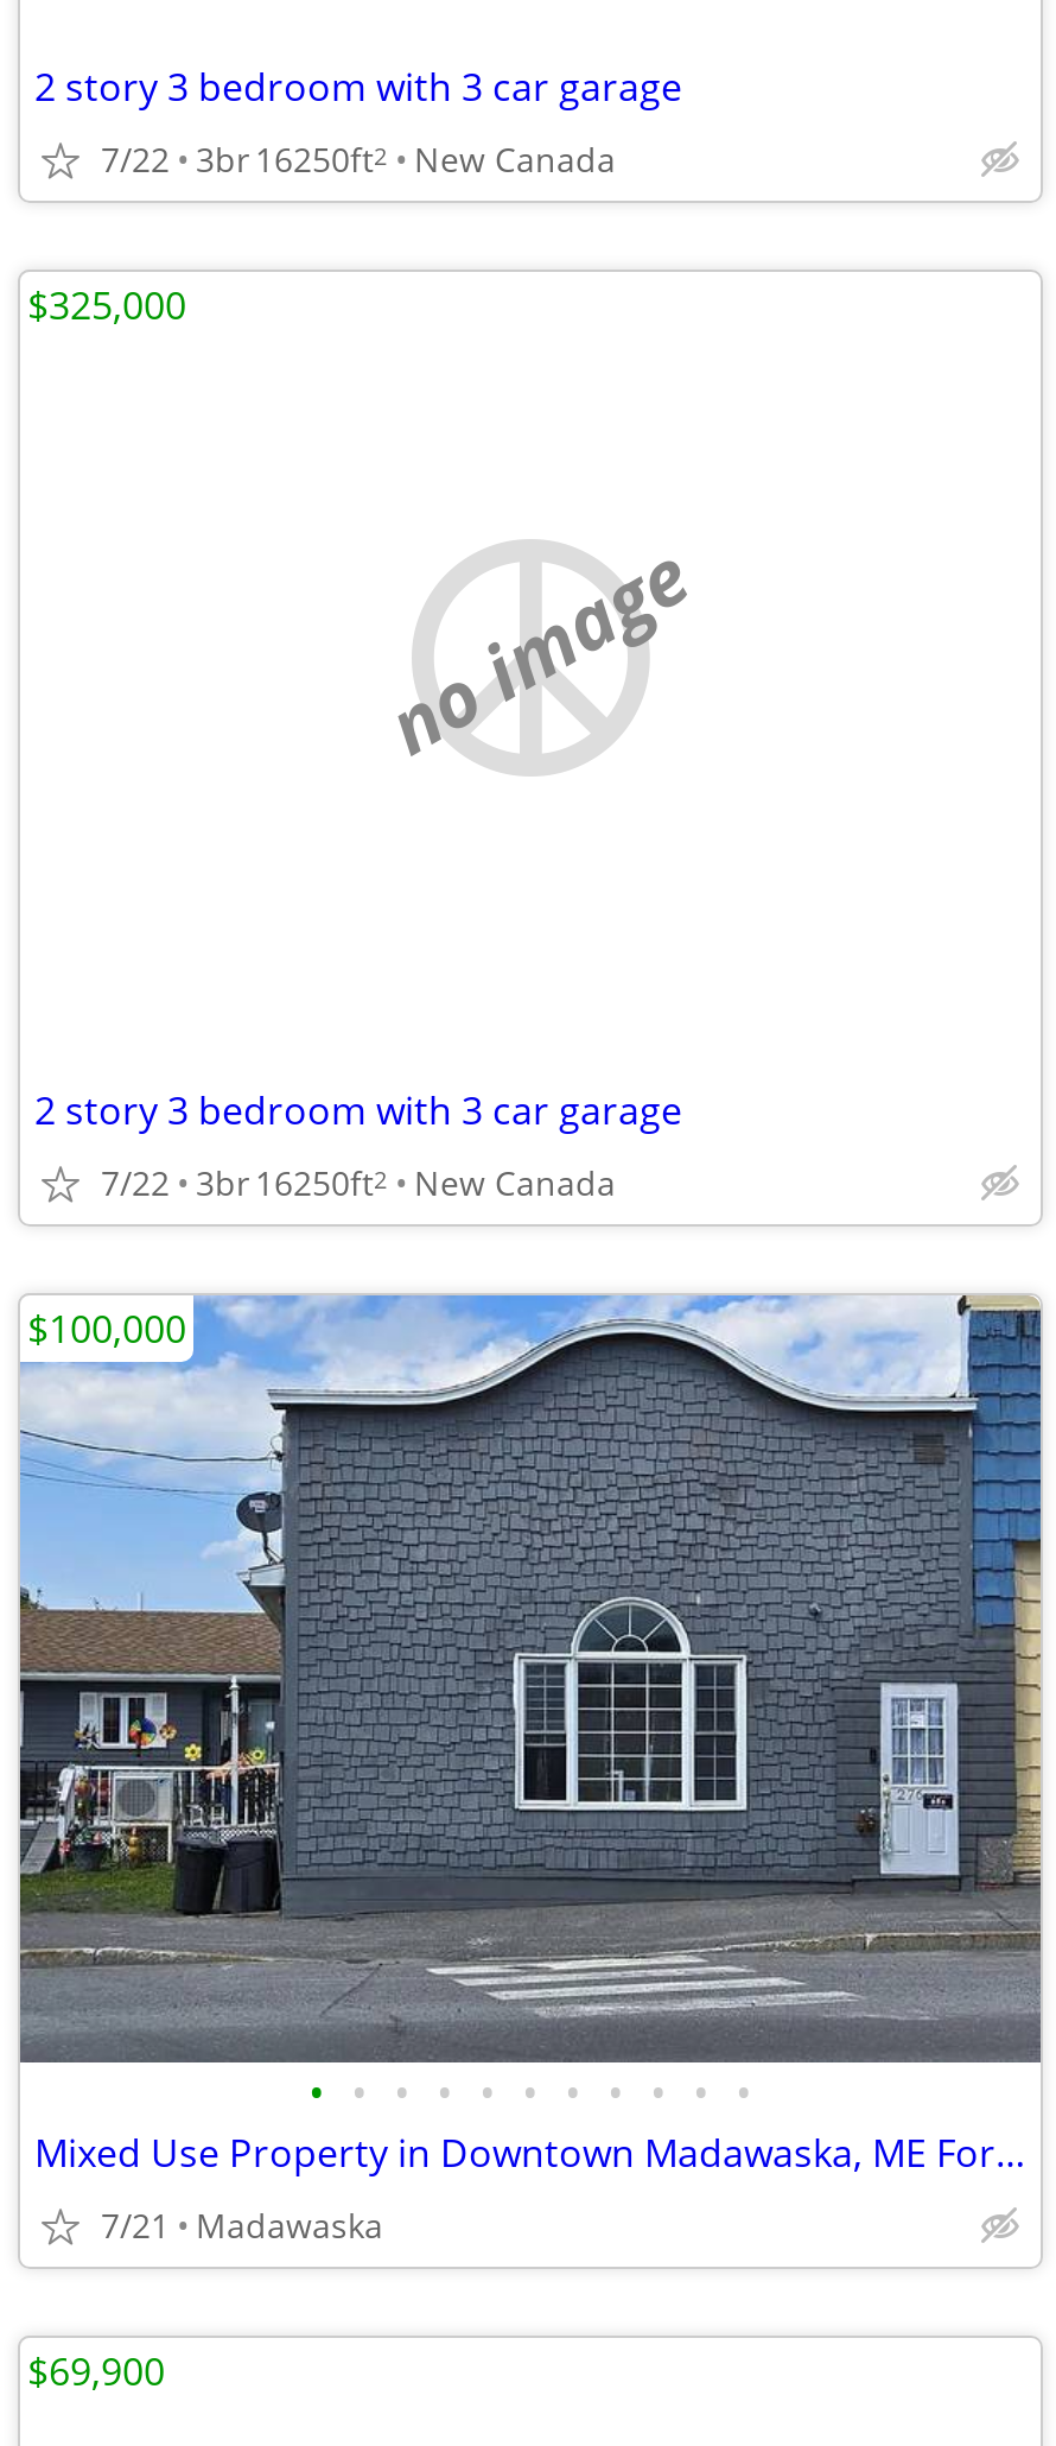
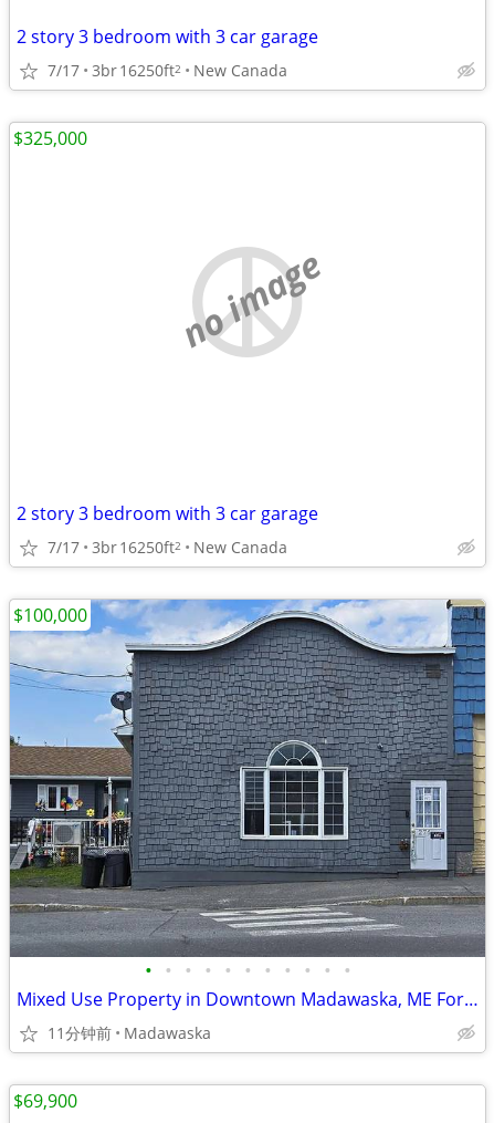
- 7/22 3br 16250ft2 New Canada
+ 7/17 3br 16250ft2 New Canada

- 7/22 3br 16250ft2 New Canada
+ 7/17 3br 16250ft2 New Canada

- 7/21 Madawaska
+ 11分钟前 Madawaska
